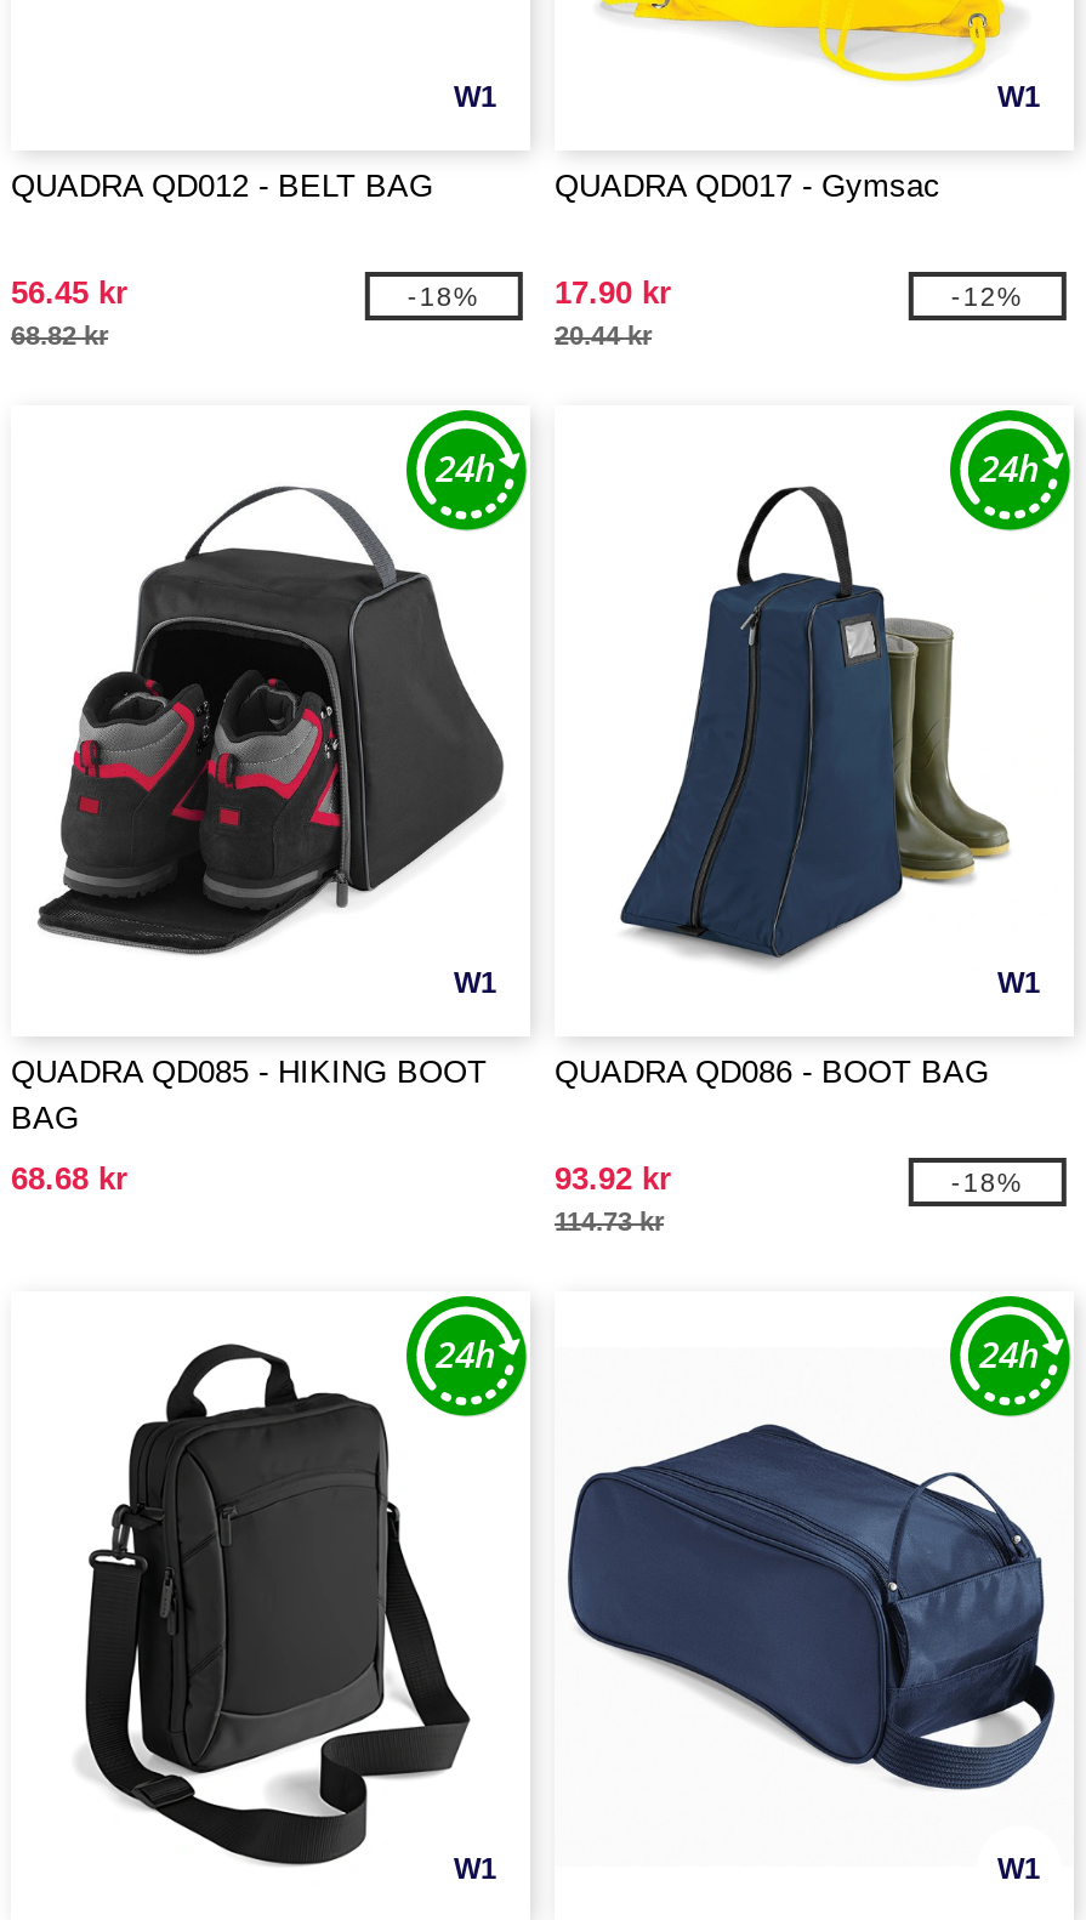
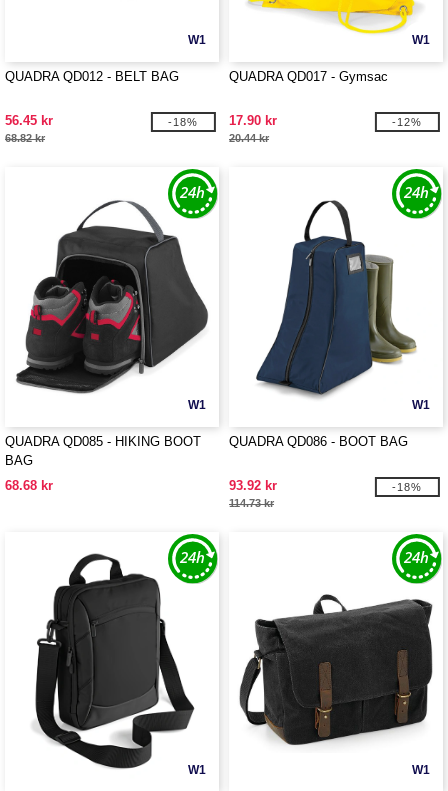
- [image]
+ [image]
